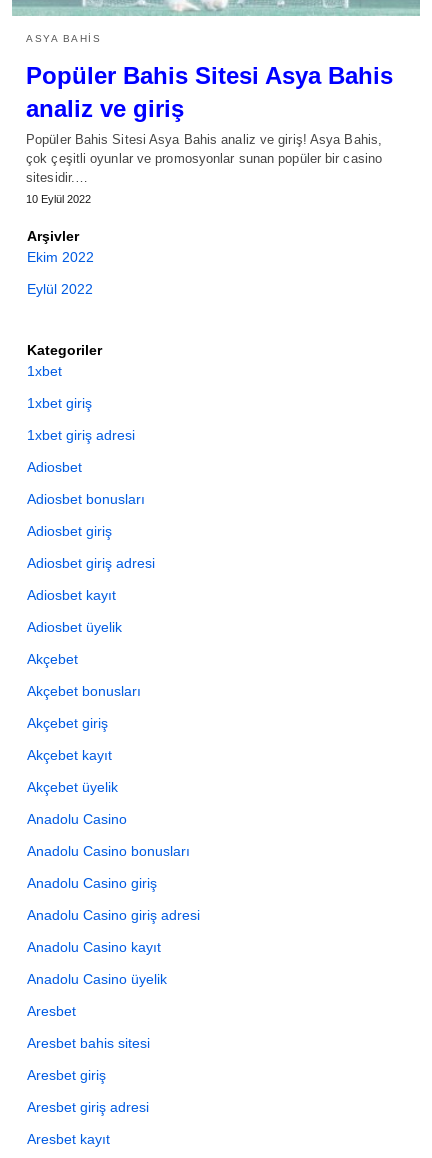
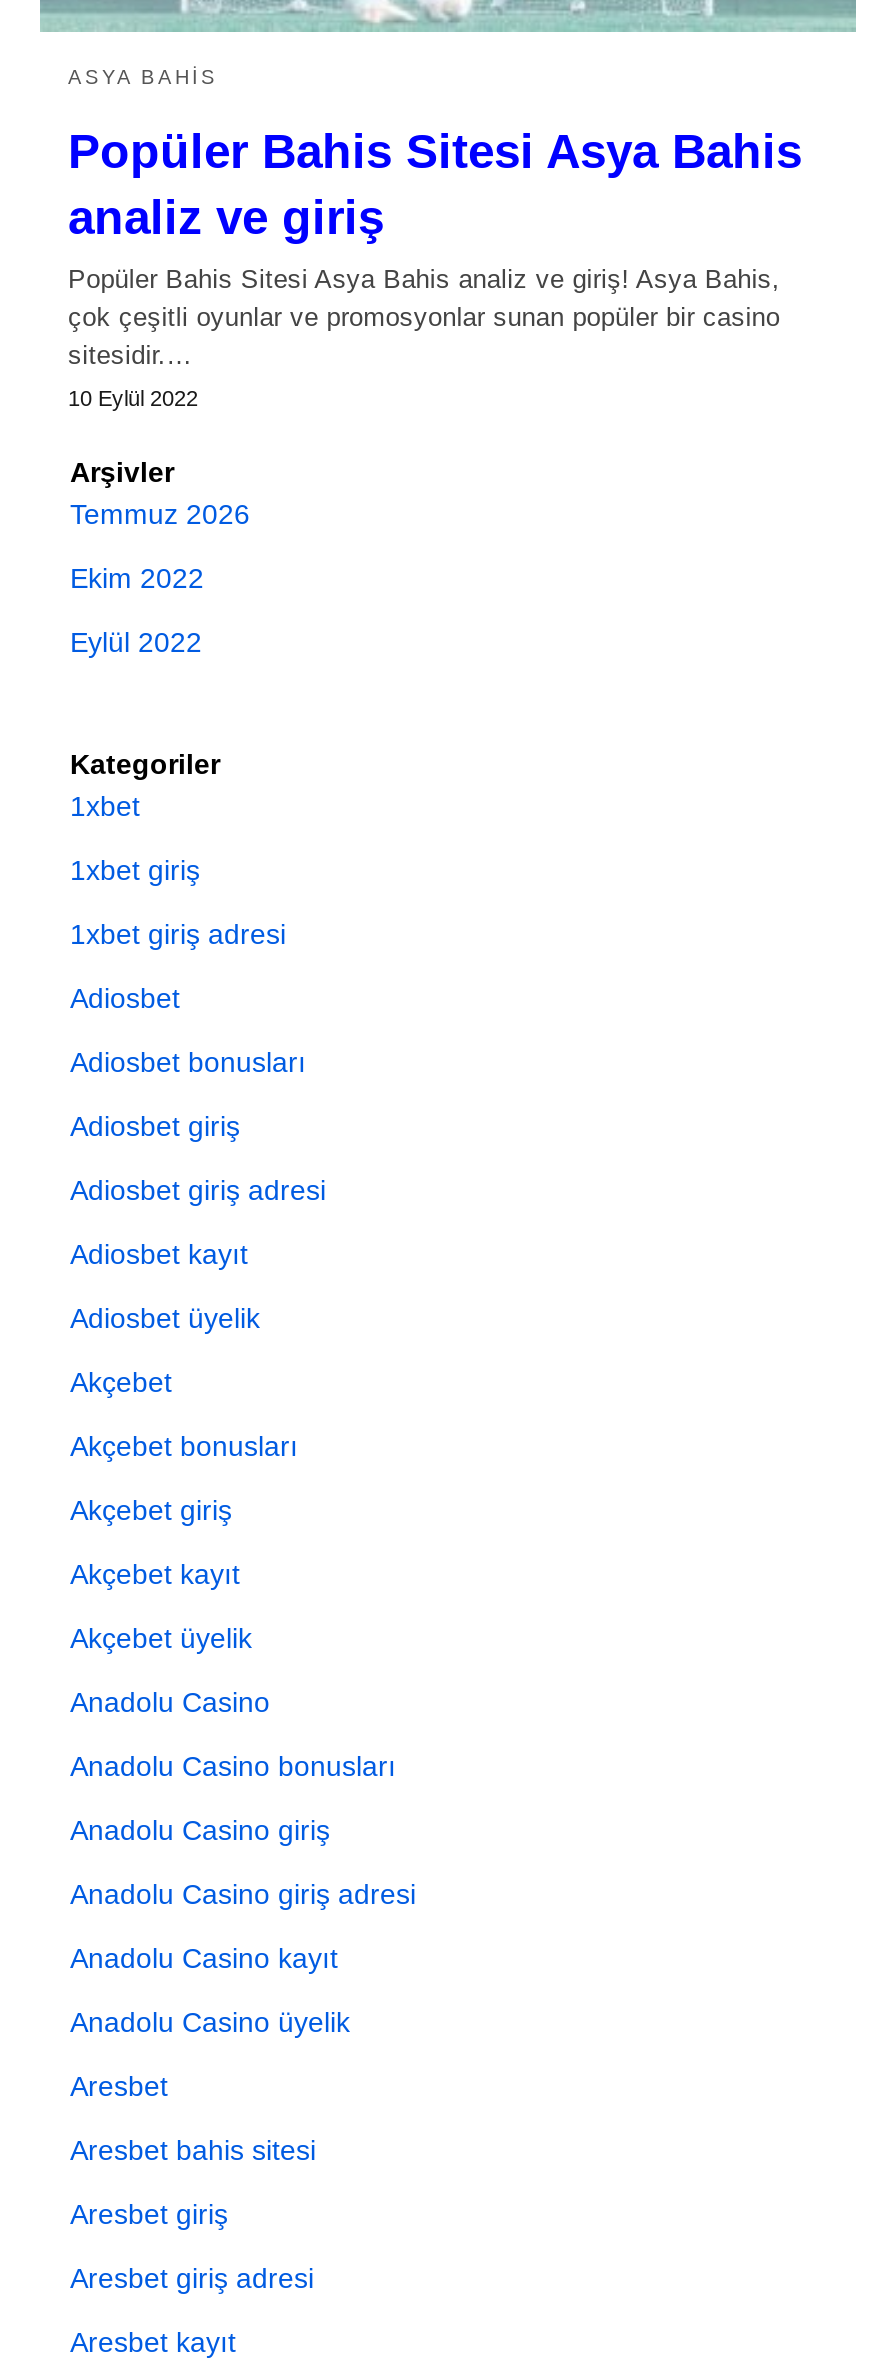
+ Temmuz 2026
